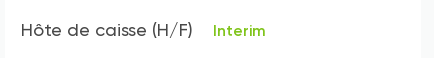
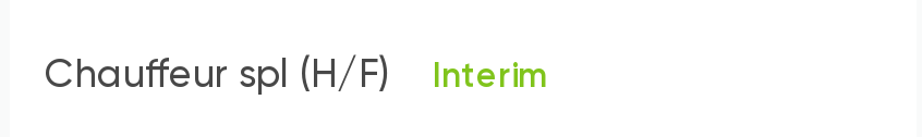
- Hôte de caisse (H/F)
+ Chauffeur spl (H/F)
